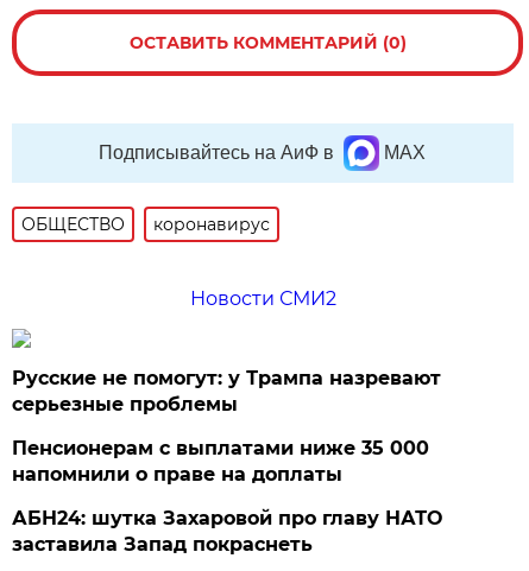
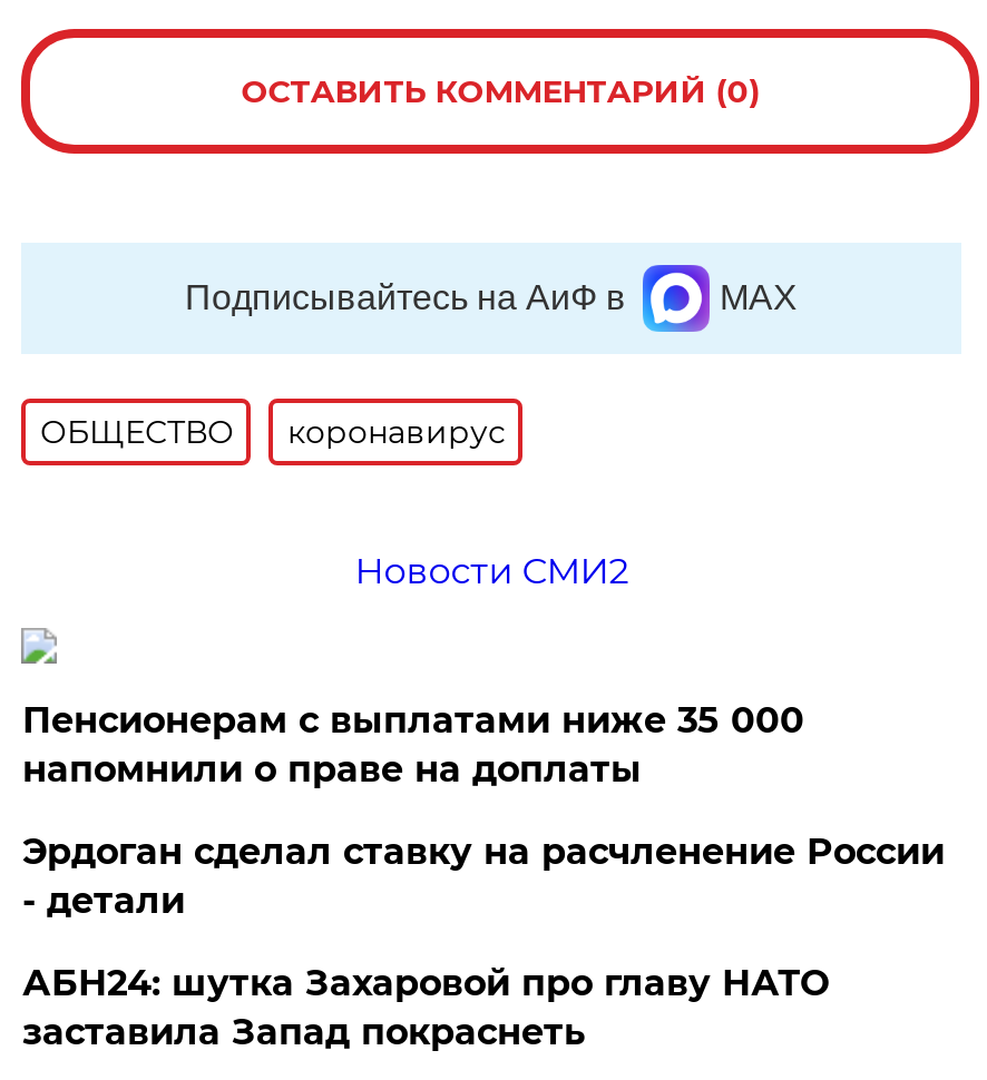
- Русские не помогут: у Трампа назревают
- серьезные проблемы

moved up: Пенсионерам с выплатами ниже 35 000 | напомнили о праве на доплаты

+ Эрдоган сделал ставку на расчленение России
+ - детали
